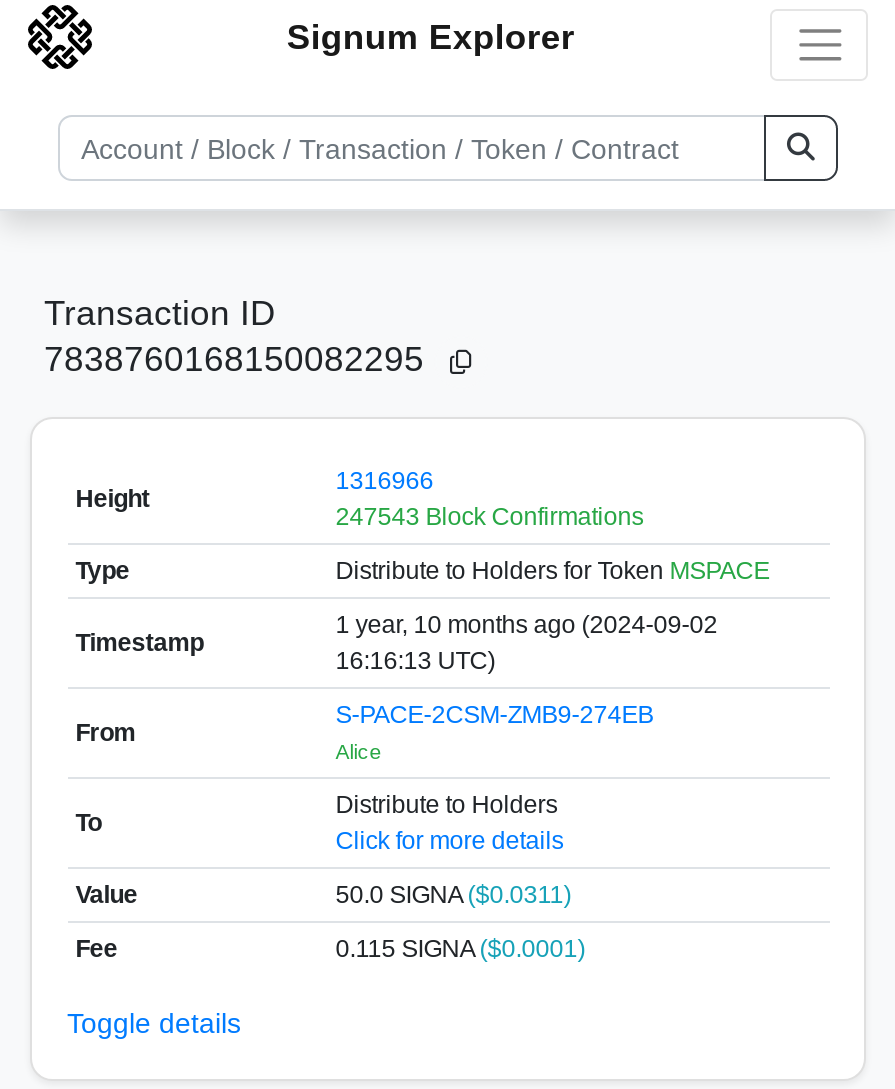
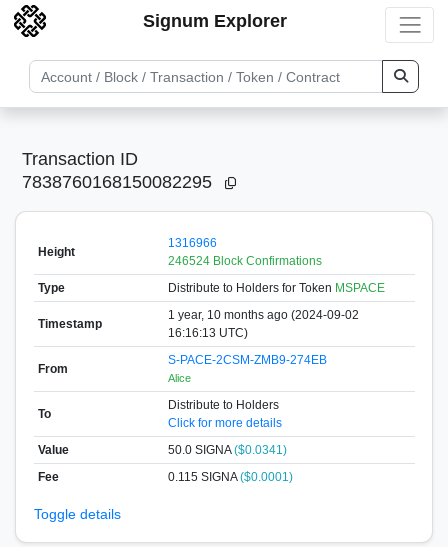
- 247543 Block Confirmations
+ 246524 Block Confirmations

- 50.0 SIGNA ($0.0311)
+ 50.0 SIGNA ($0.0341)
